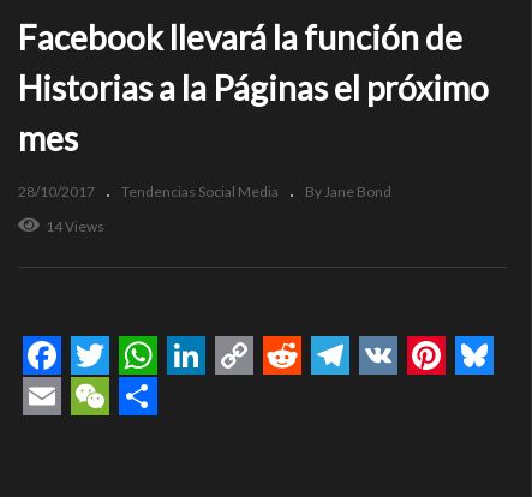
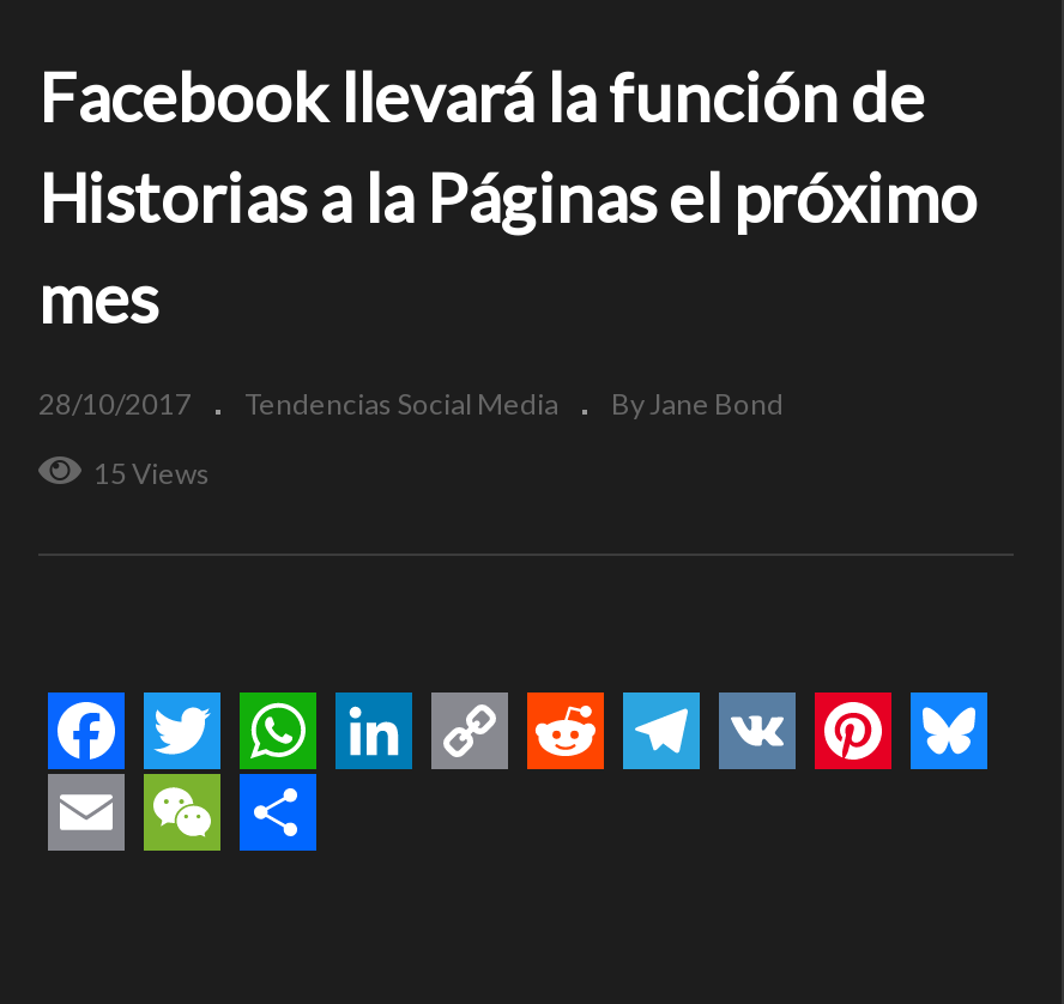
- 14 Views
+ 15 Views
